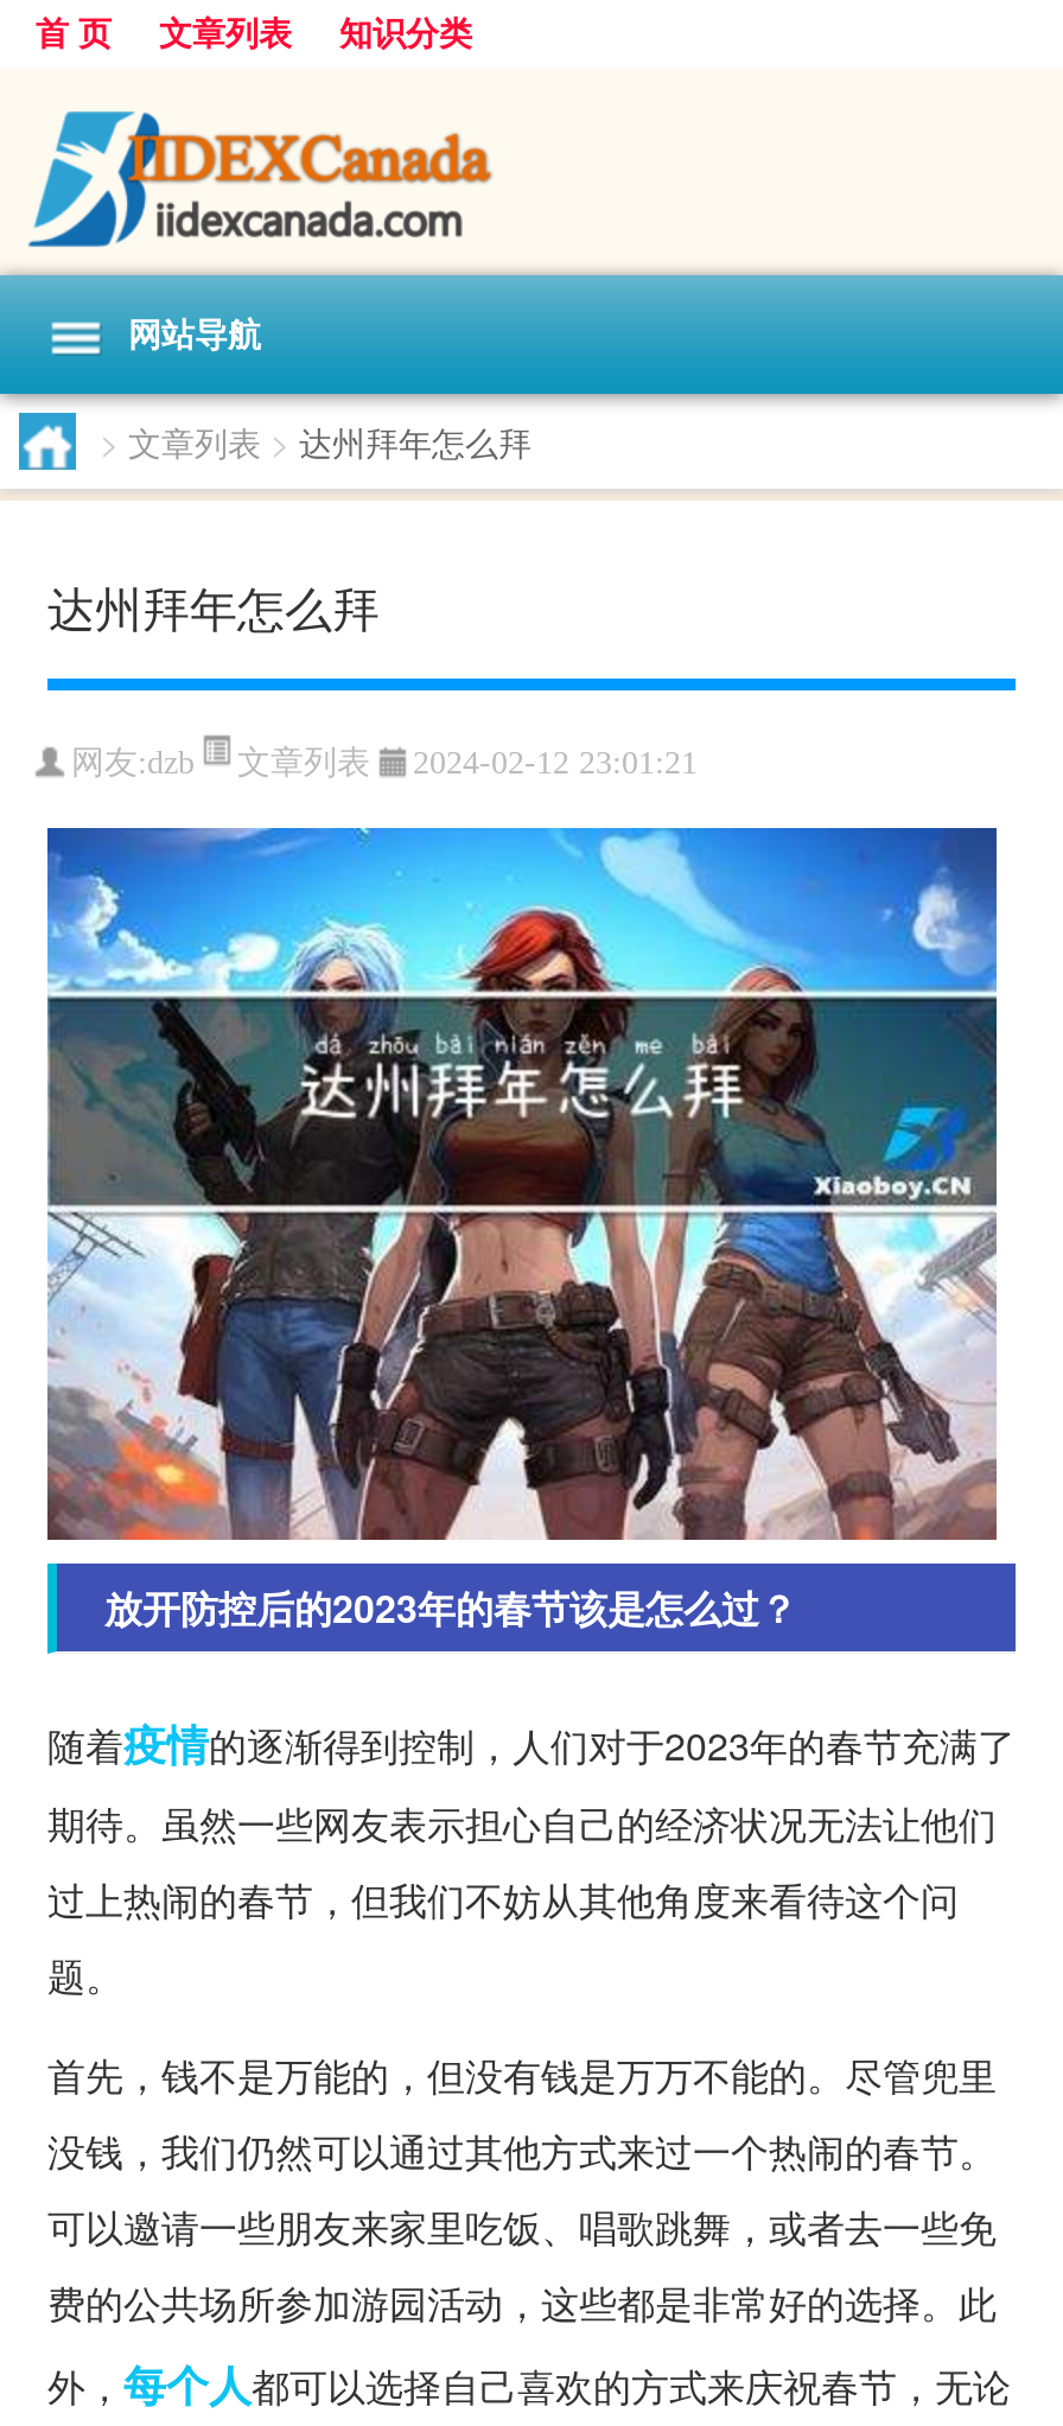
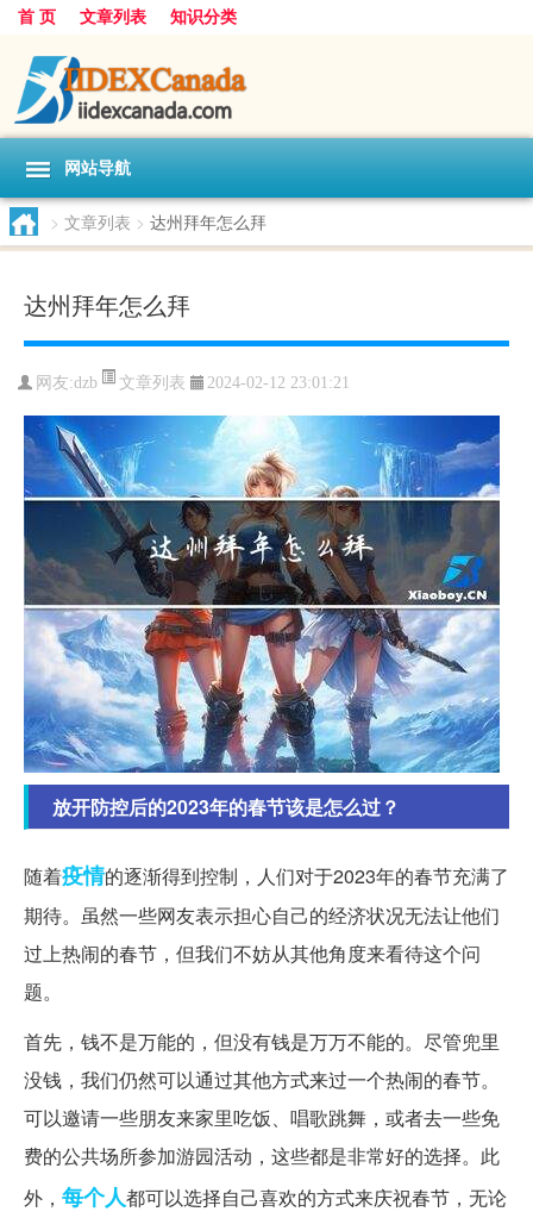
- [image]
+ [image]
